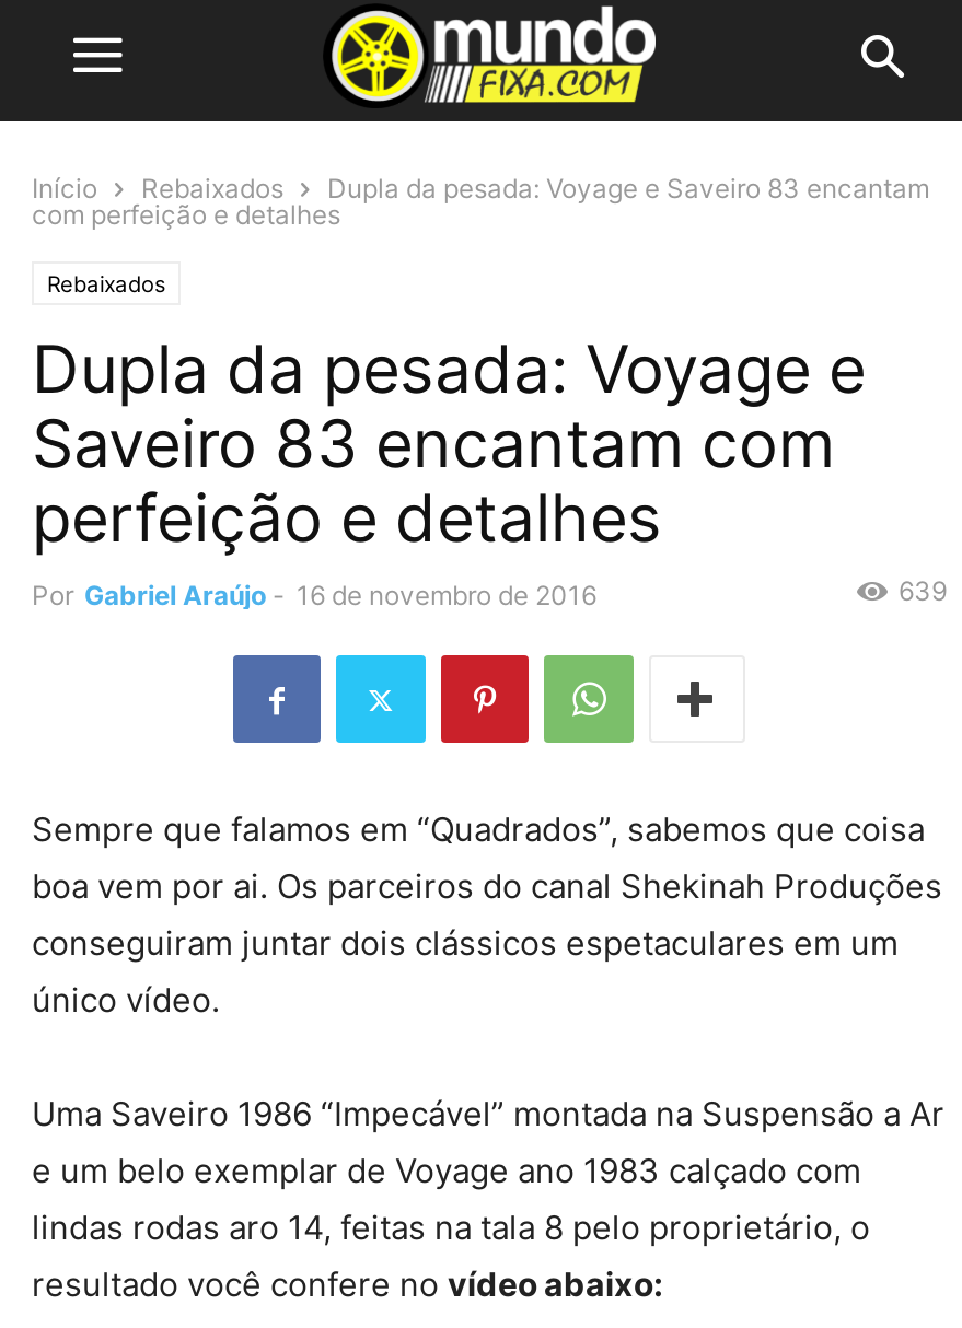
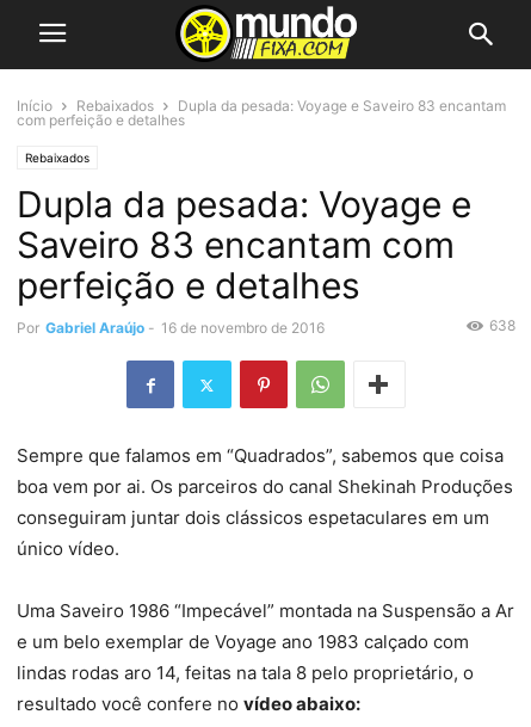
- 639
+ 638
